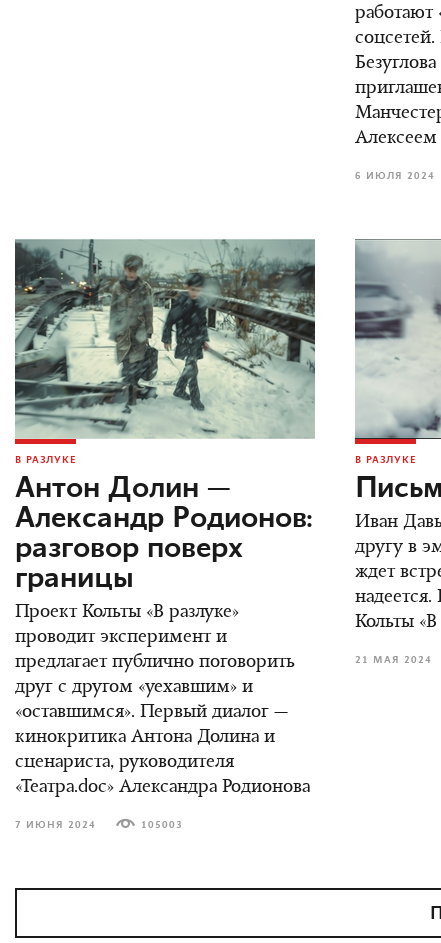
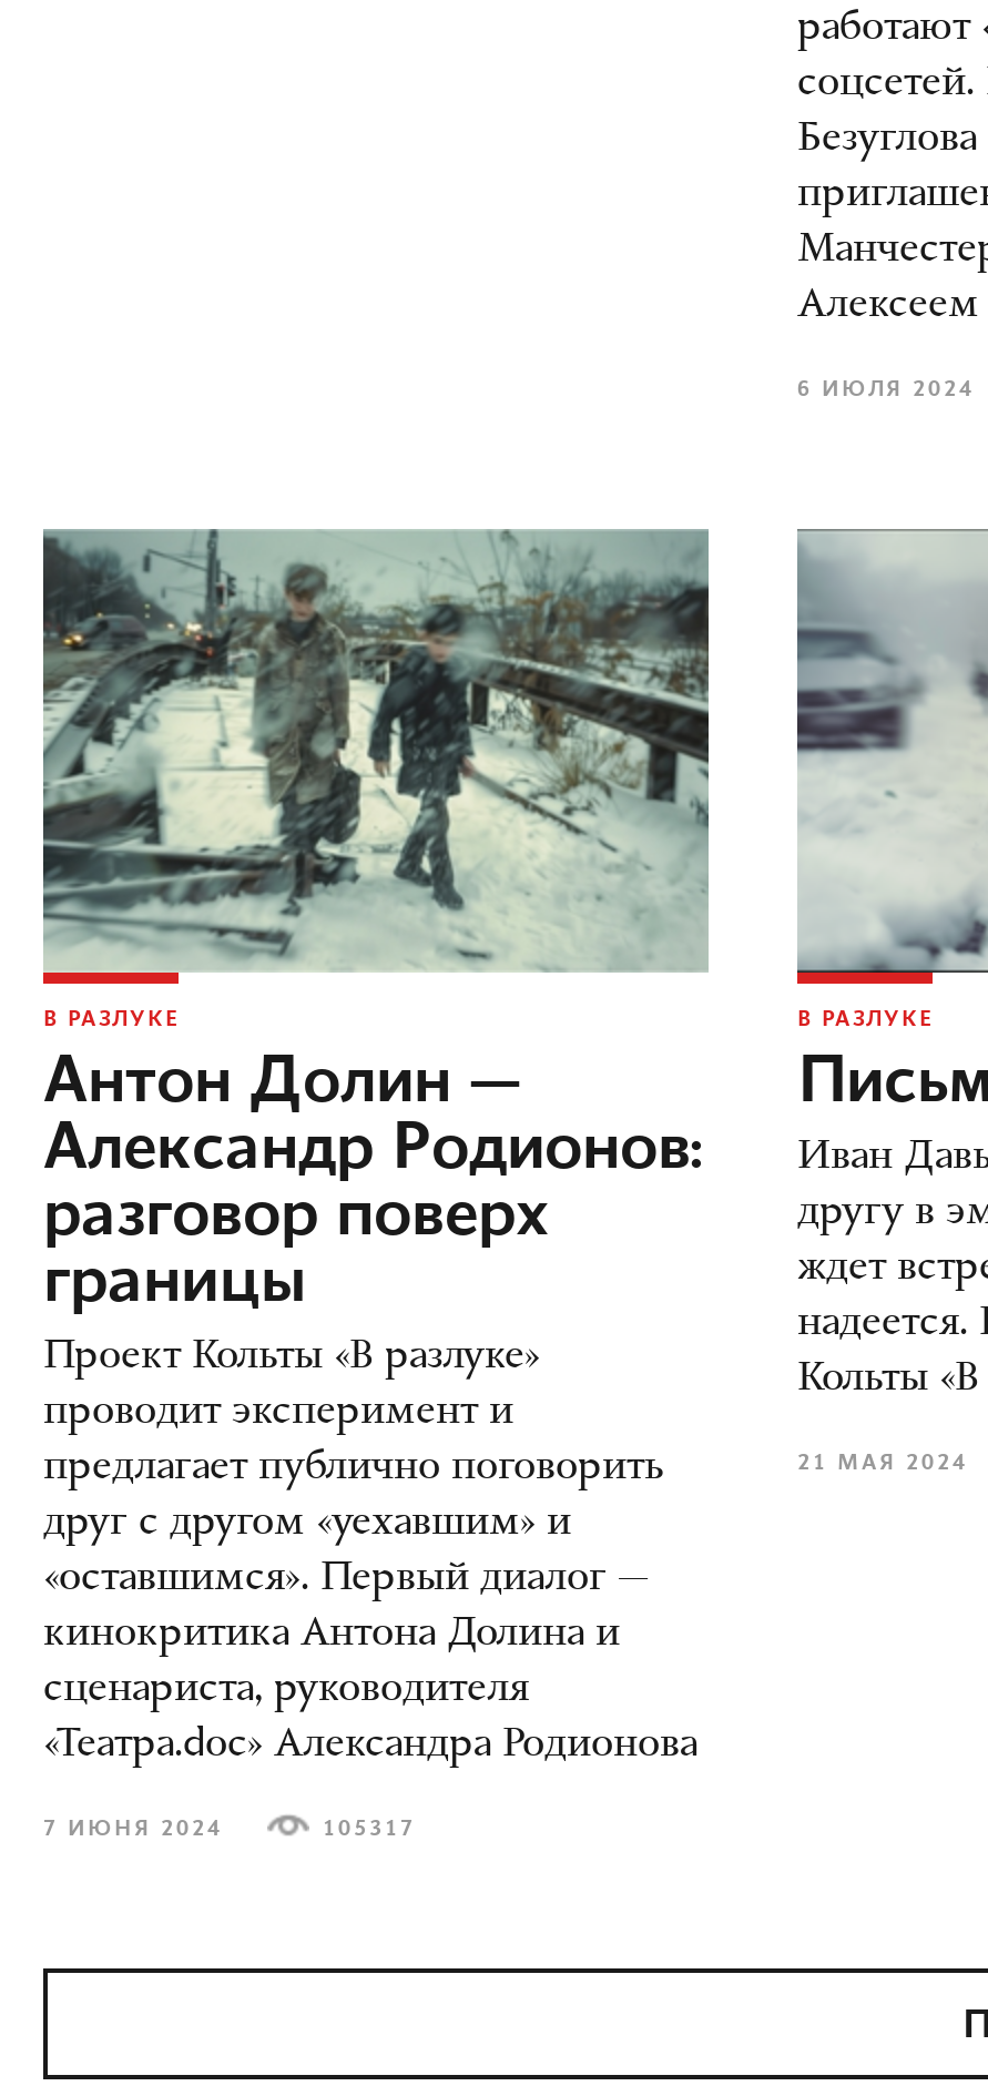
- 105003
+ 105317
